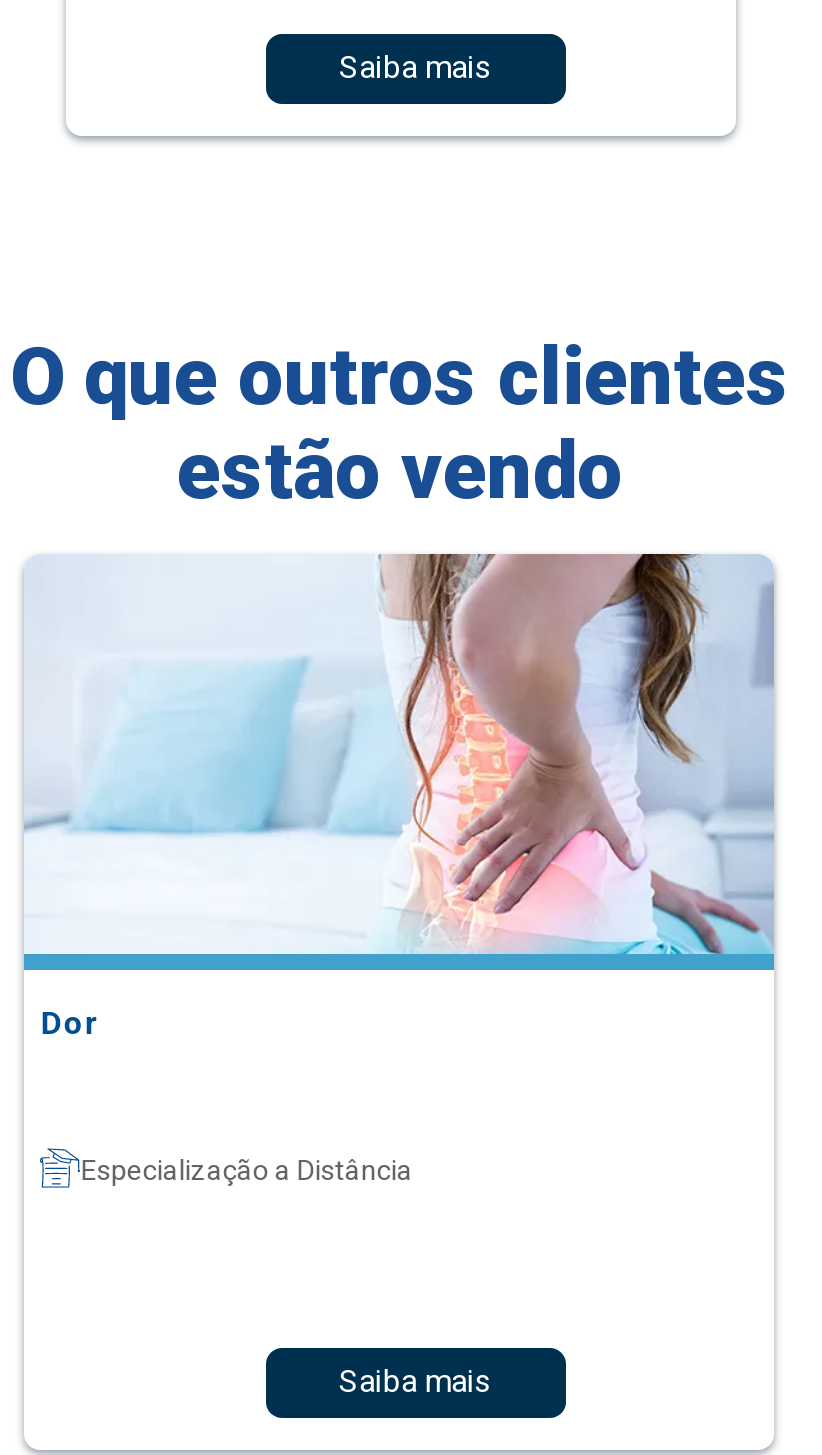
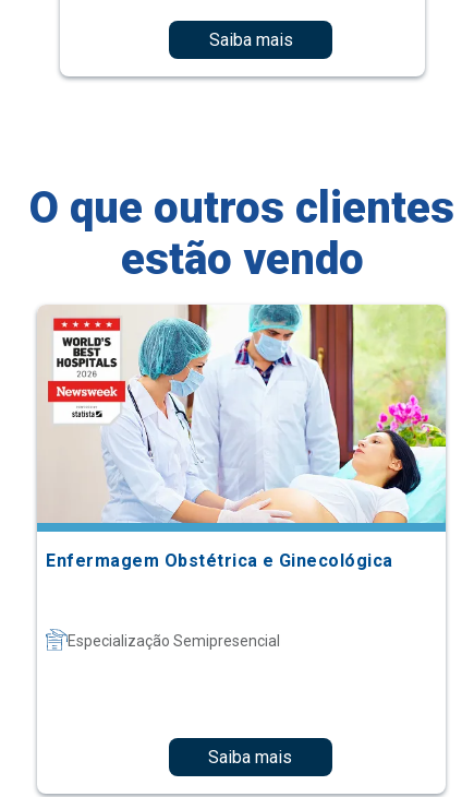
- [image]
- Dor
+ [image]
+ Enfermagem Obstétrica e Ginecológica

- Especialização a Distância
+ Especialização Semipresencial
